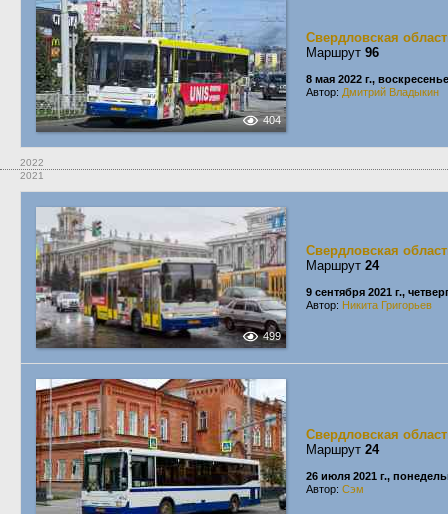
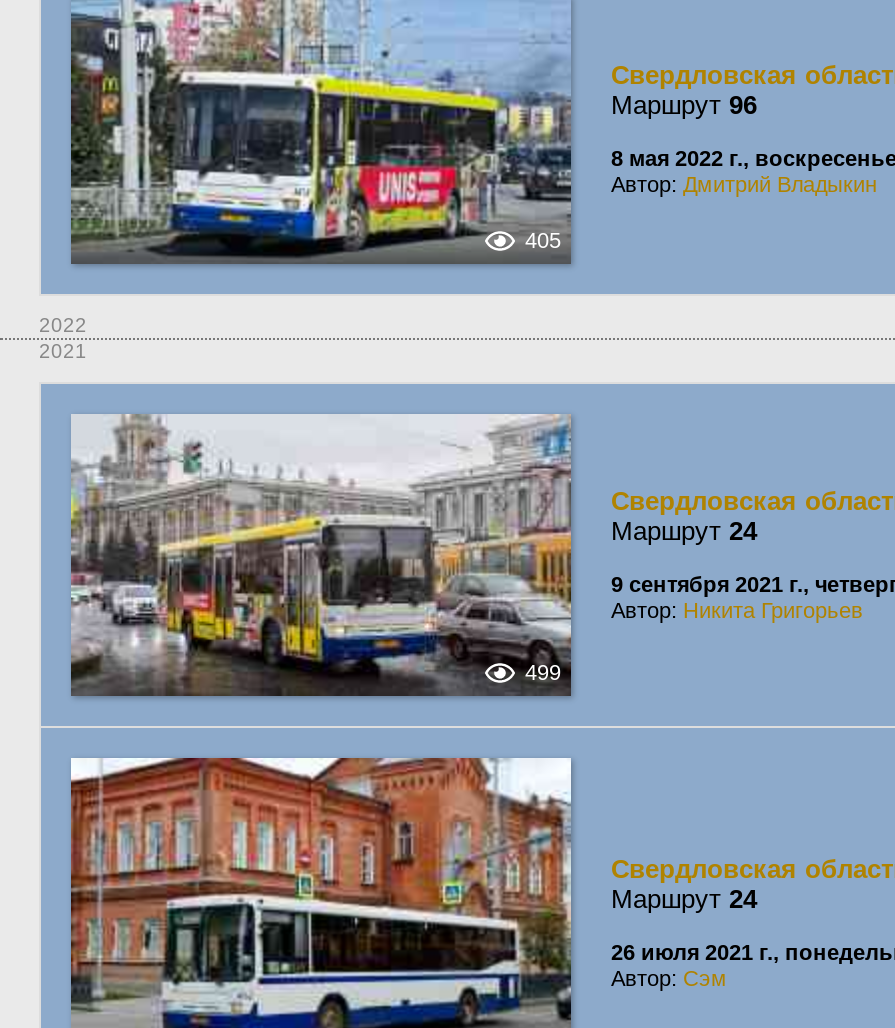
- 404
+ 405
